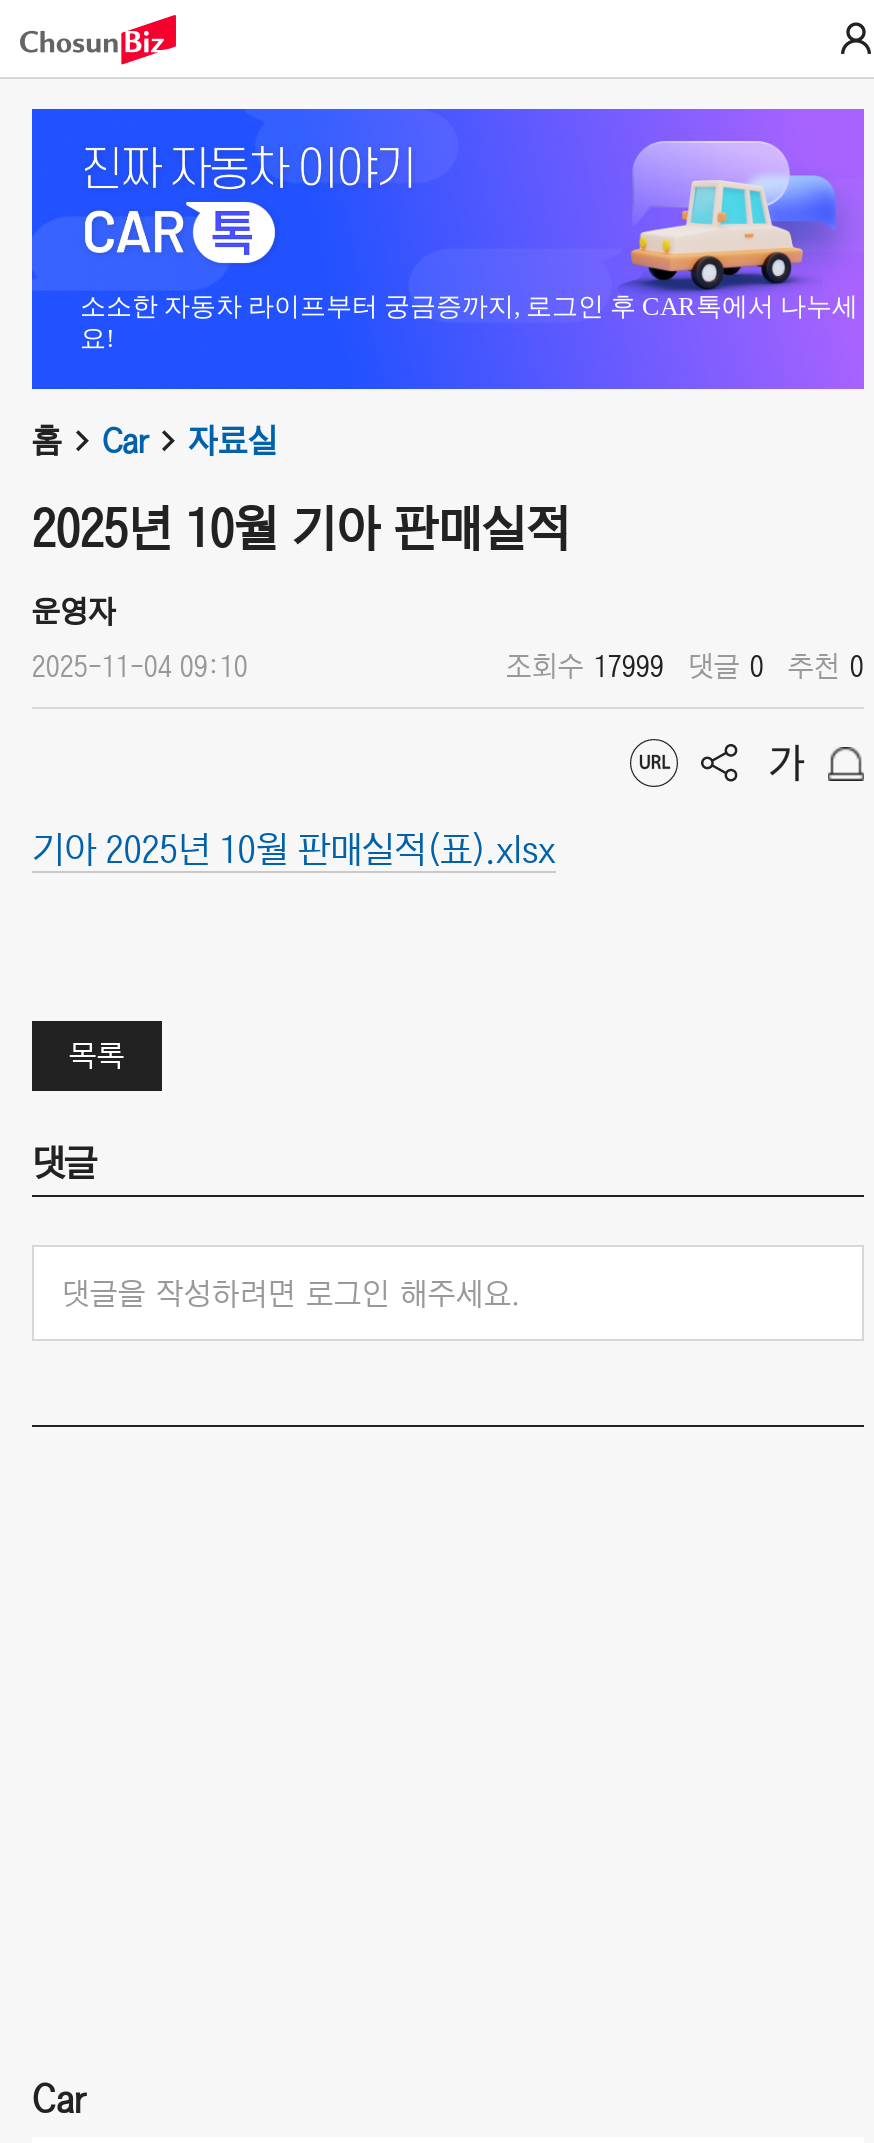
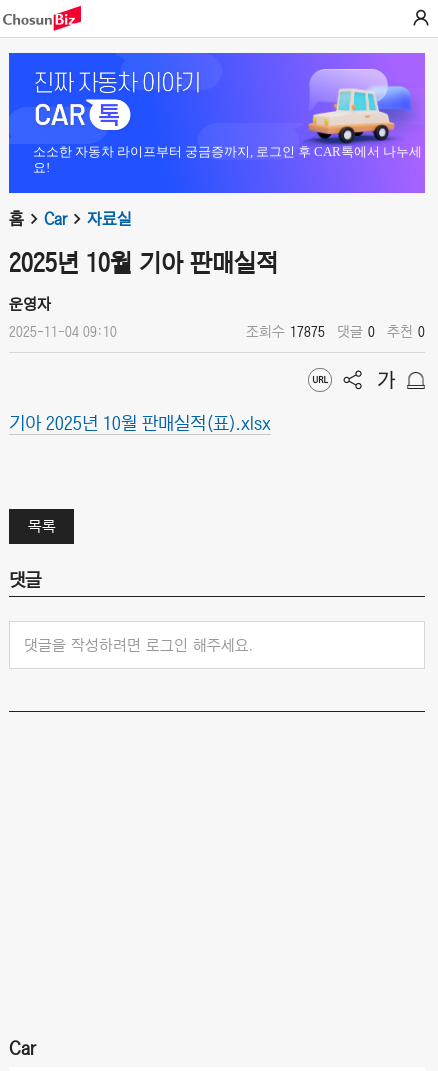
- 조회수 17999 댓글 0 추천 0
+ 조회수 17875 댓글 0 추천 0
